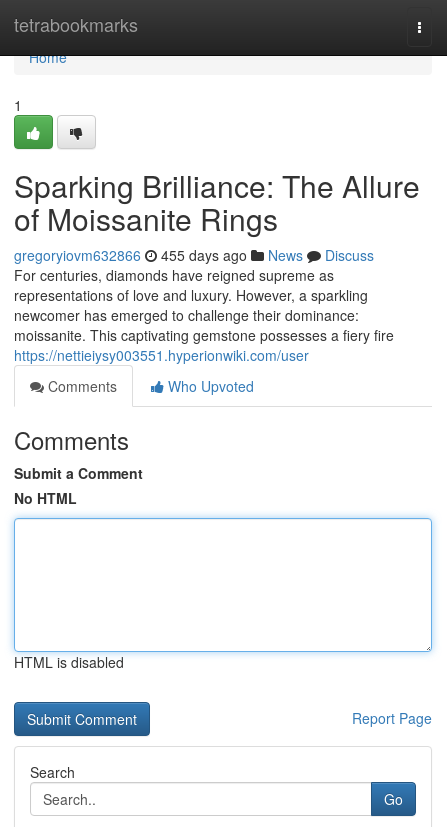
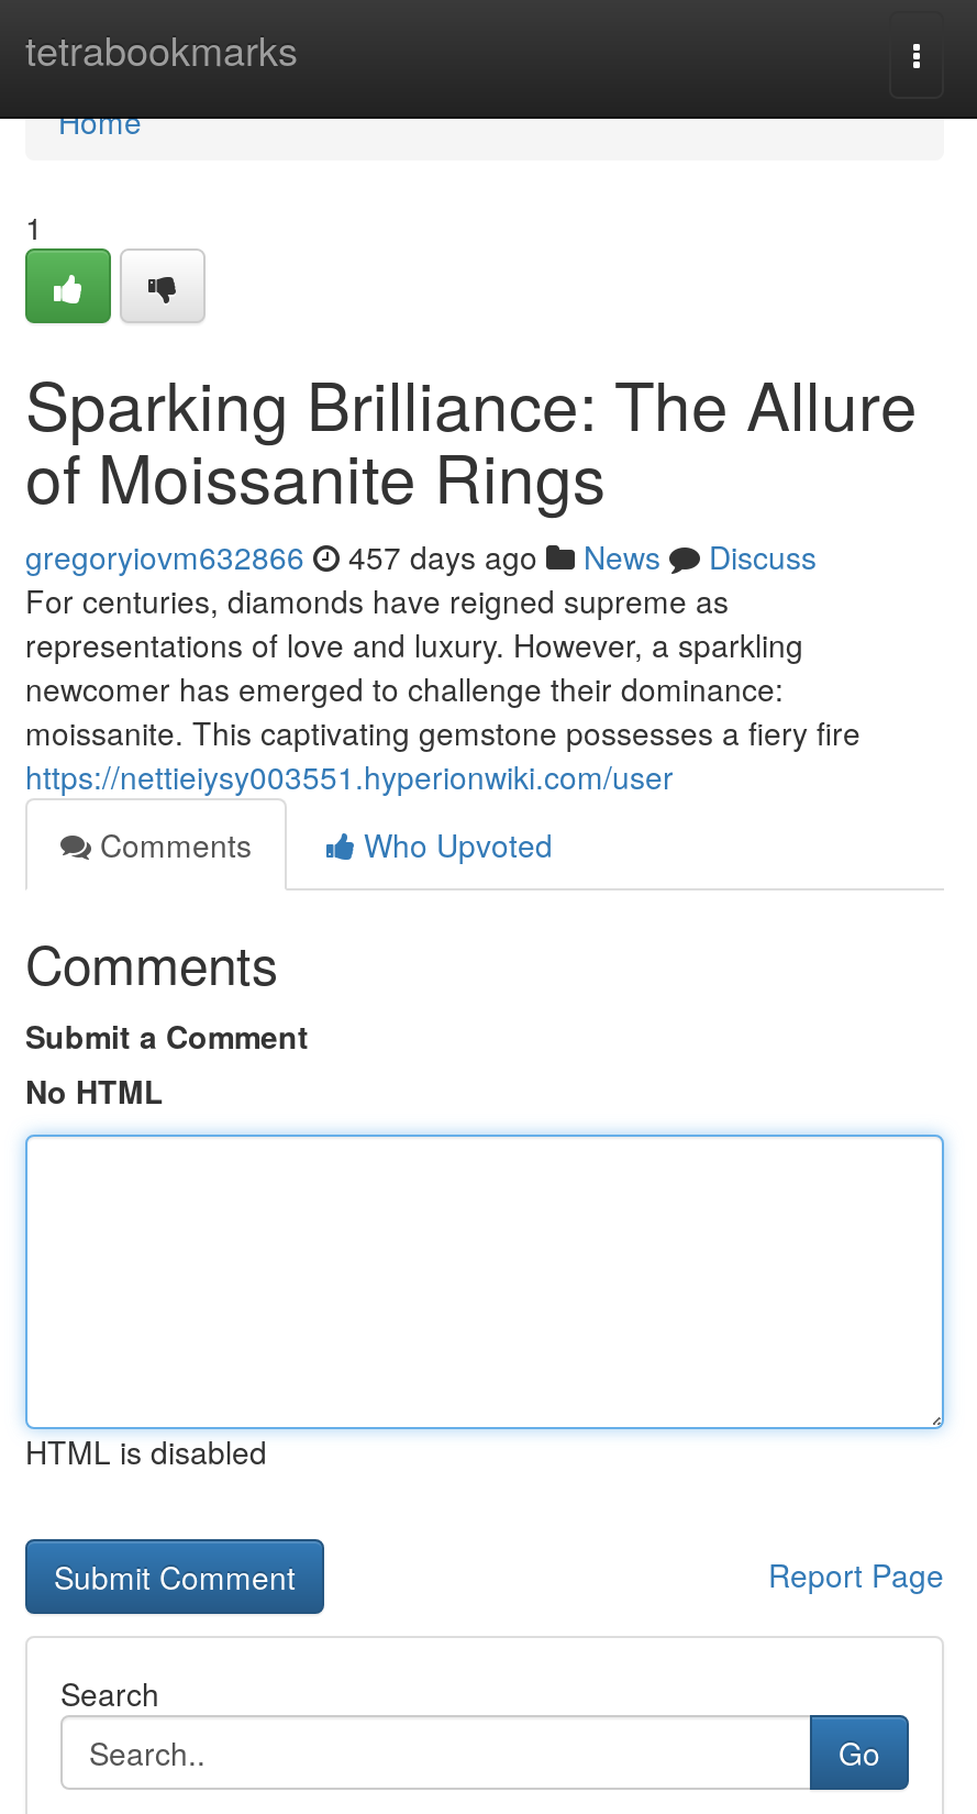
- gregoryiovm632866 455 days ago News Discuss
+ gregoryiovm632866 457 days ago News Discuss
